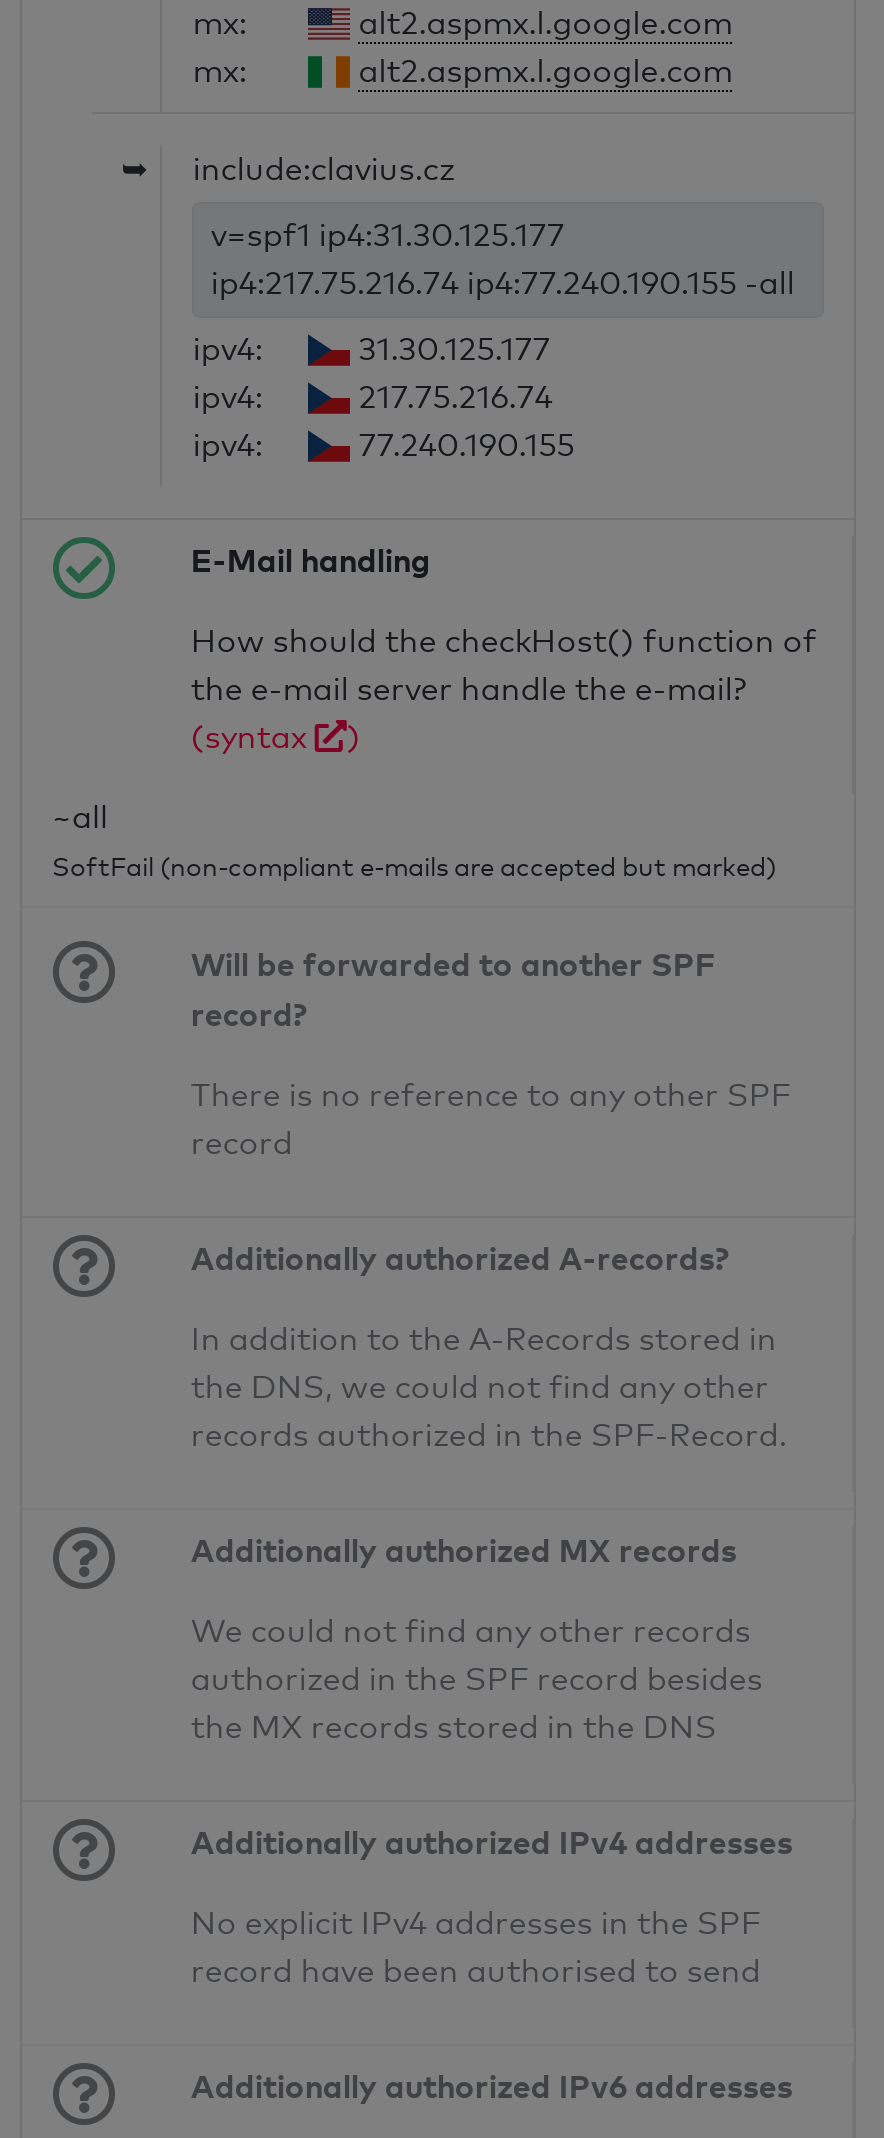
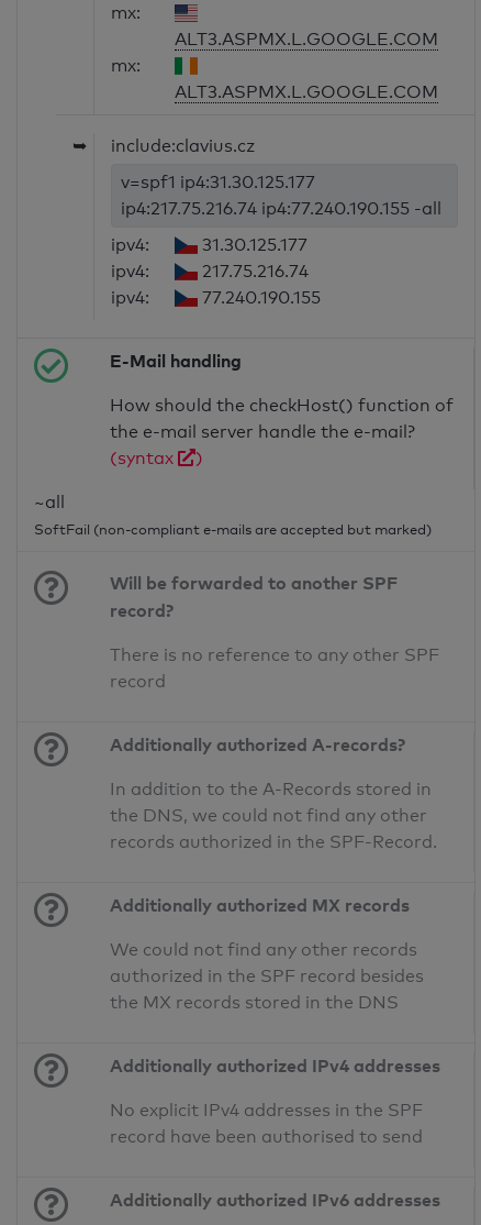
- alt2.aspmx.l.google.com
+ ALT3.ASPMX.L.GOOGLE.COM

- alt2.aspmx.l.google.com
+ ALT3.ASPMX.L.GOOGLE.COM
